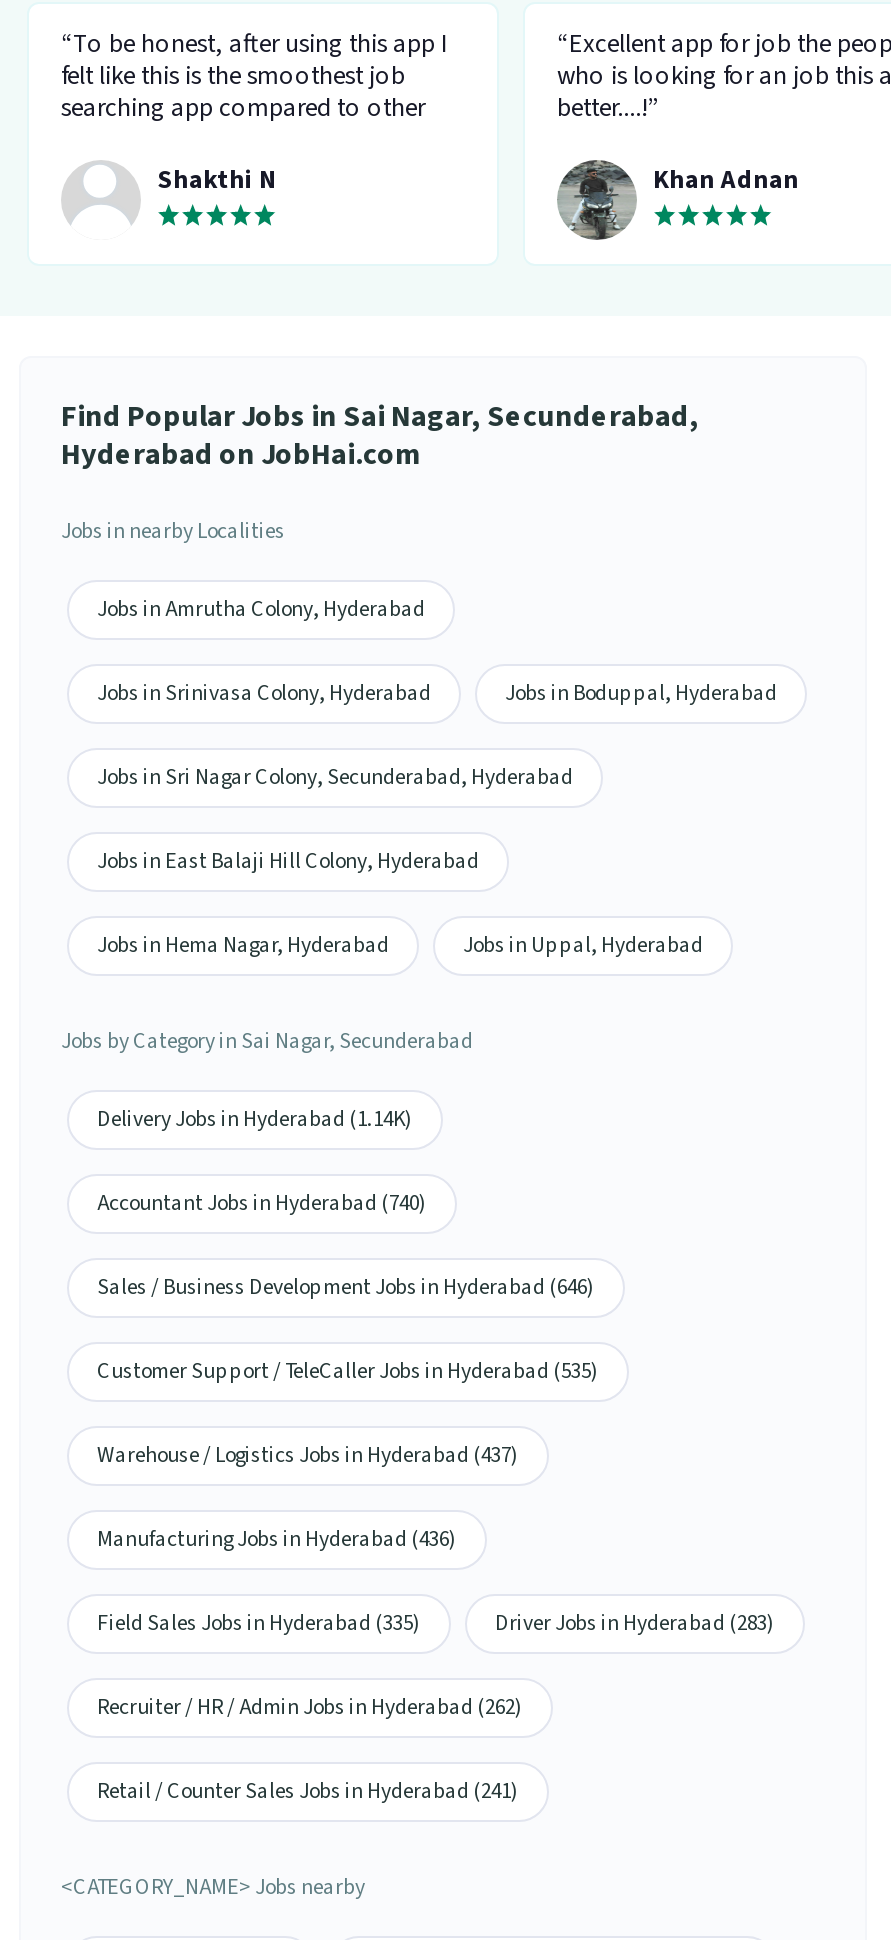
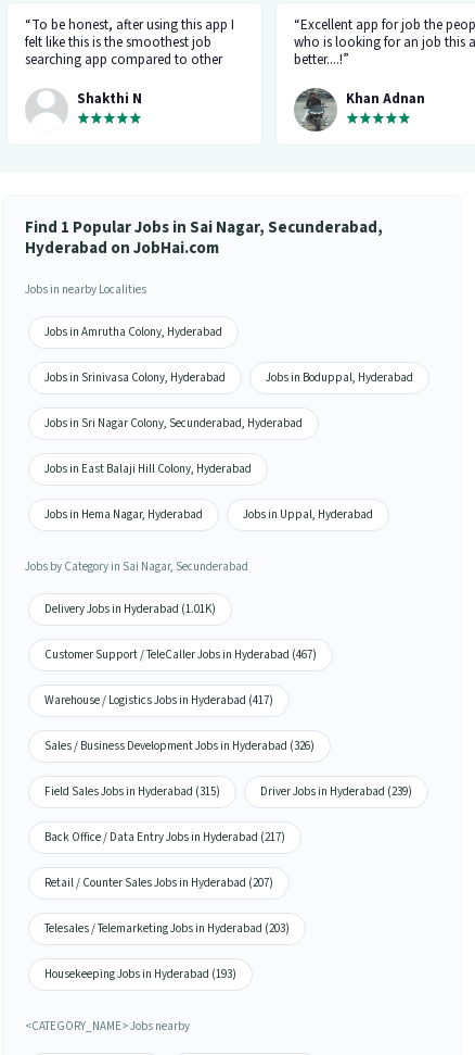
- Find Popular Jobs in Sai Nagar, Secunderabad,
+ Find 1 Popular Jobs in Sai Nagar, Secunderabad,

- Delivery Jobs in Hyderabad (1.14K)
+ Delivery Jobs in Hyderabad (1.01K)

- Accountant Jobs in Hyderabad (740)
+ Customer Support / TeleCaller Jobs in Hyderabad (467)

- Sales / Business Development Jobs in Hyderabad (646)
+ Warehouse / Logistics Jobs in Hyderabad (417)

- Customer Support / TeleCaller Jobs in Hyderabad (535)
+ Sales / Business Development Jobs in Hyderabad (326)

- Warehouse / Logistics Jobs in Hyderabad (437)
+ Field Sales Jobs in Hyderabad (315)
+ Driver Jobs in Hyderabad (239)

- Manufacturing Jobs in Hyderabad (436)
+ Back Office / Data Entry Jobs in Hyderabad (217)

- Field Sales Jobs in Hyderabad (335)
- Driver Jobs in Hyderabad (283)
+ Retail / Counter Sales Jobs in Hyderabad (207)

- Recruiter / HR / Admin Jobs in Hyderabad (262)
+ Telesales / Telemarketing Jobs in Hyderabad (203)

- Retail / Counter Sales Jobs in Hyderabad (241)
+ Housekeeping Jobs in Hyderabad (193)
